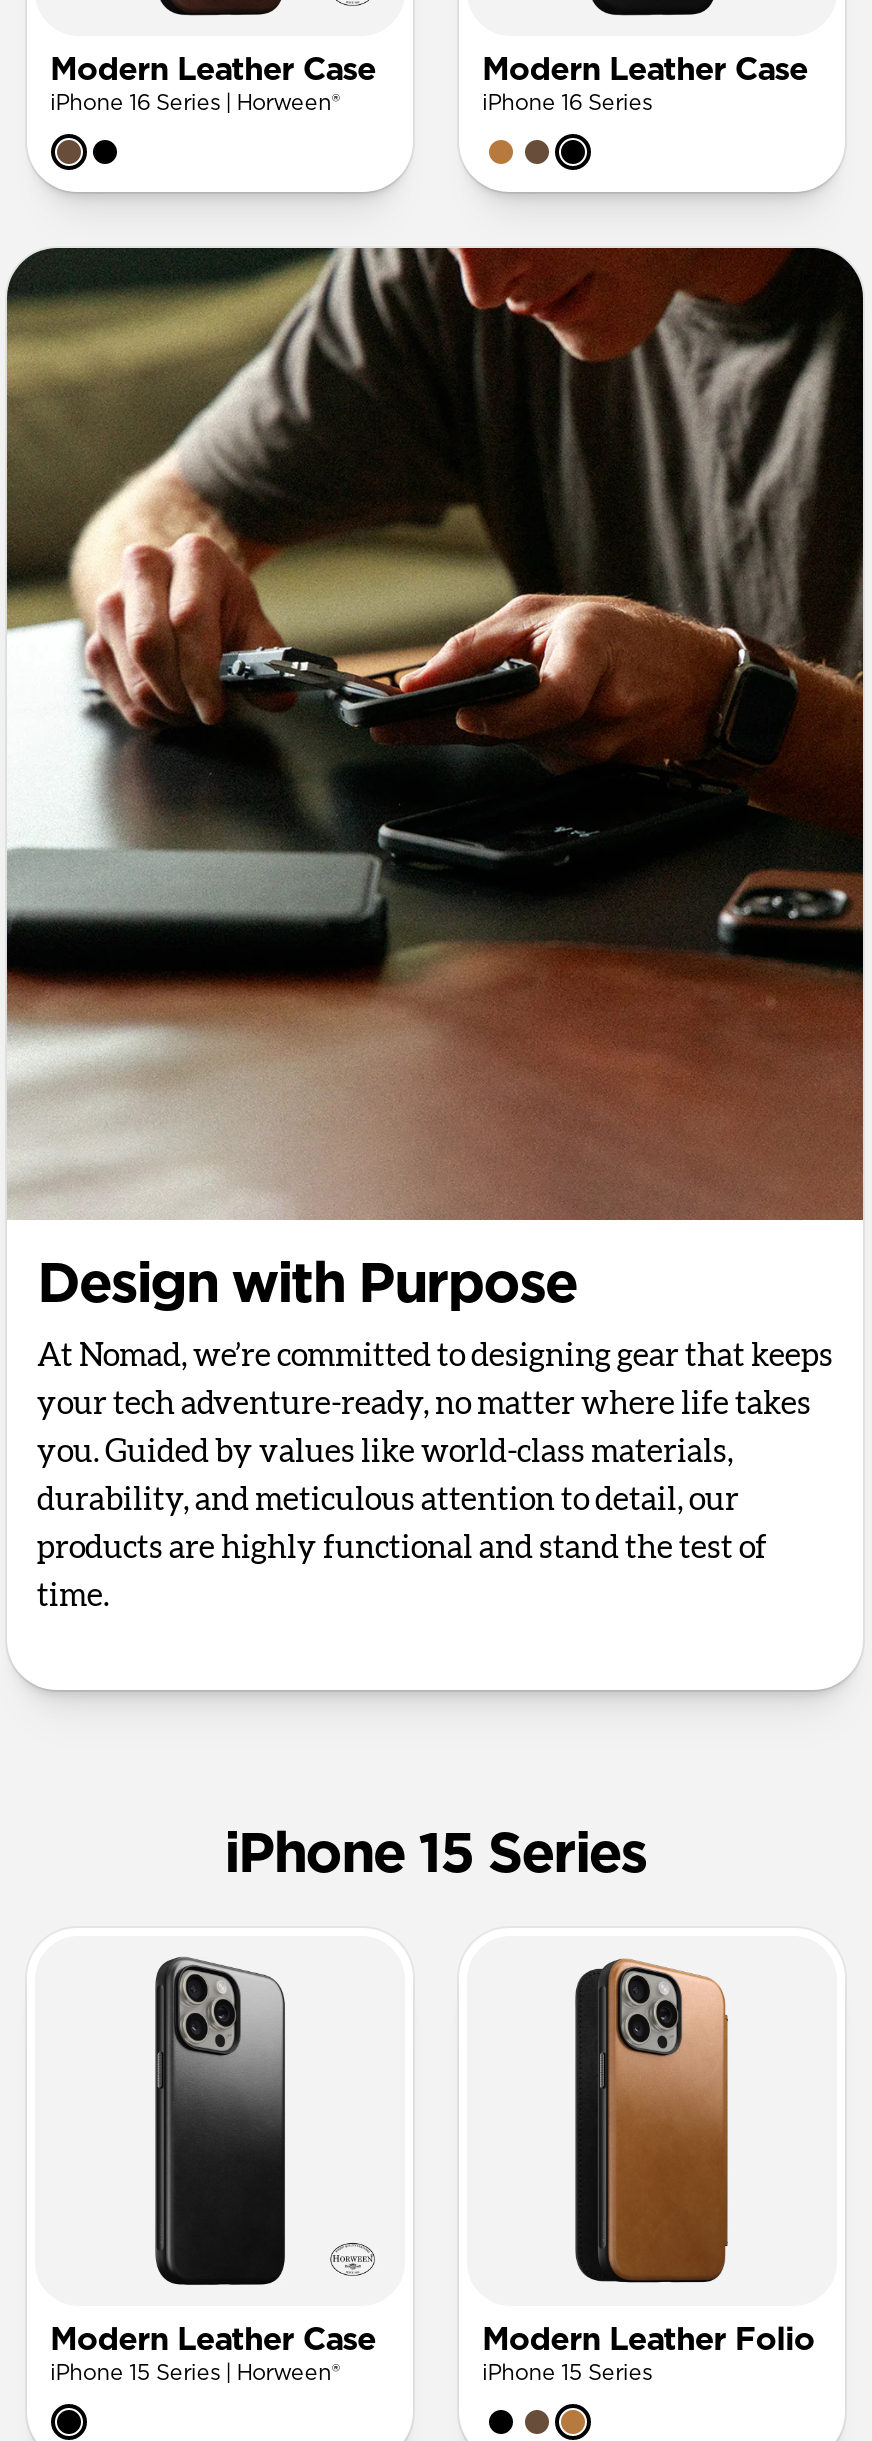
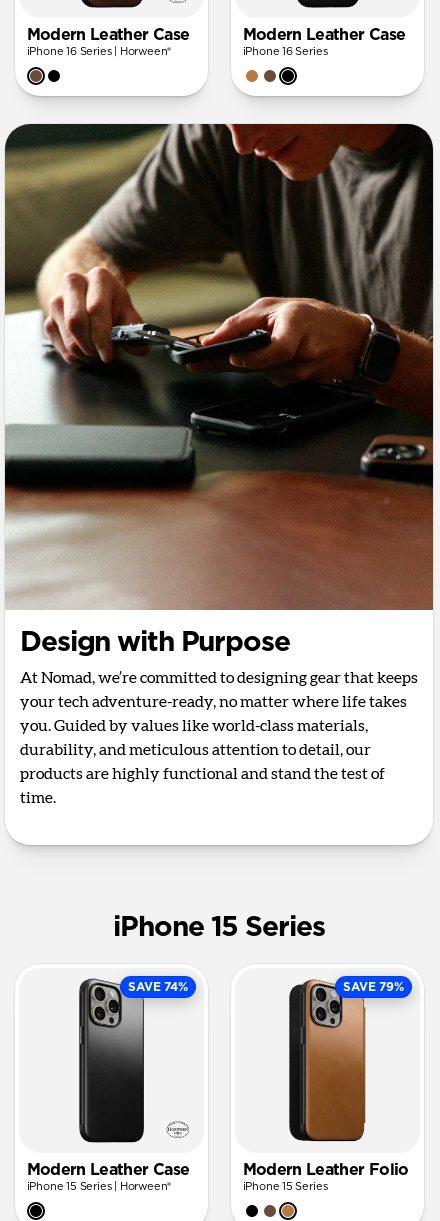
+ SAVE 74%

+ SAVE 79%
